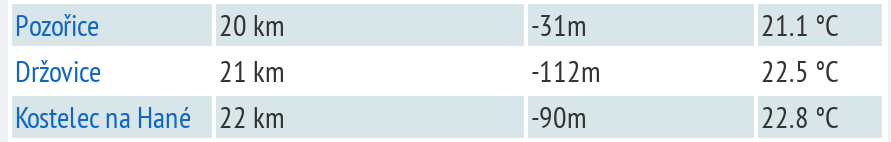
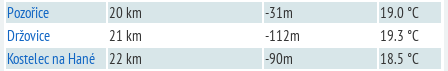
- 21.1 °C
+ 19.0 °C

- 22.5 °C
+ 19.3 °C

- 22.8 °C
+ 18.5 °C
